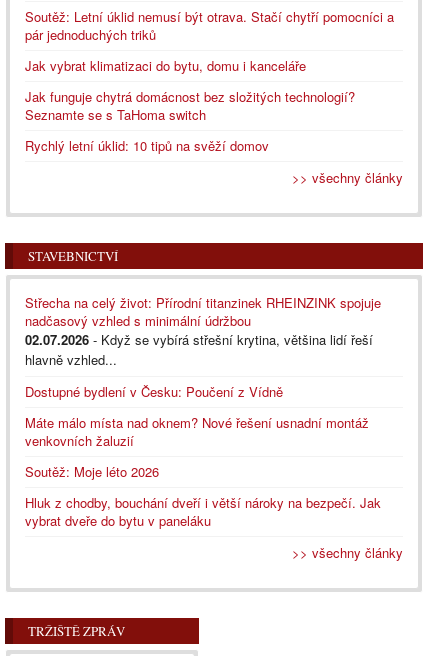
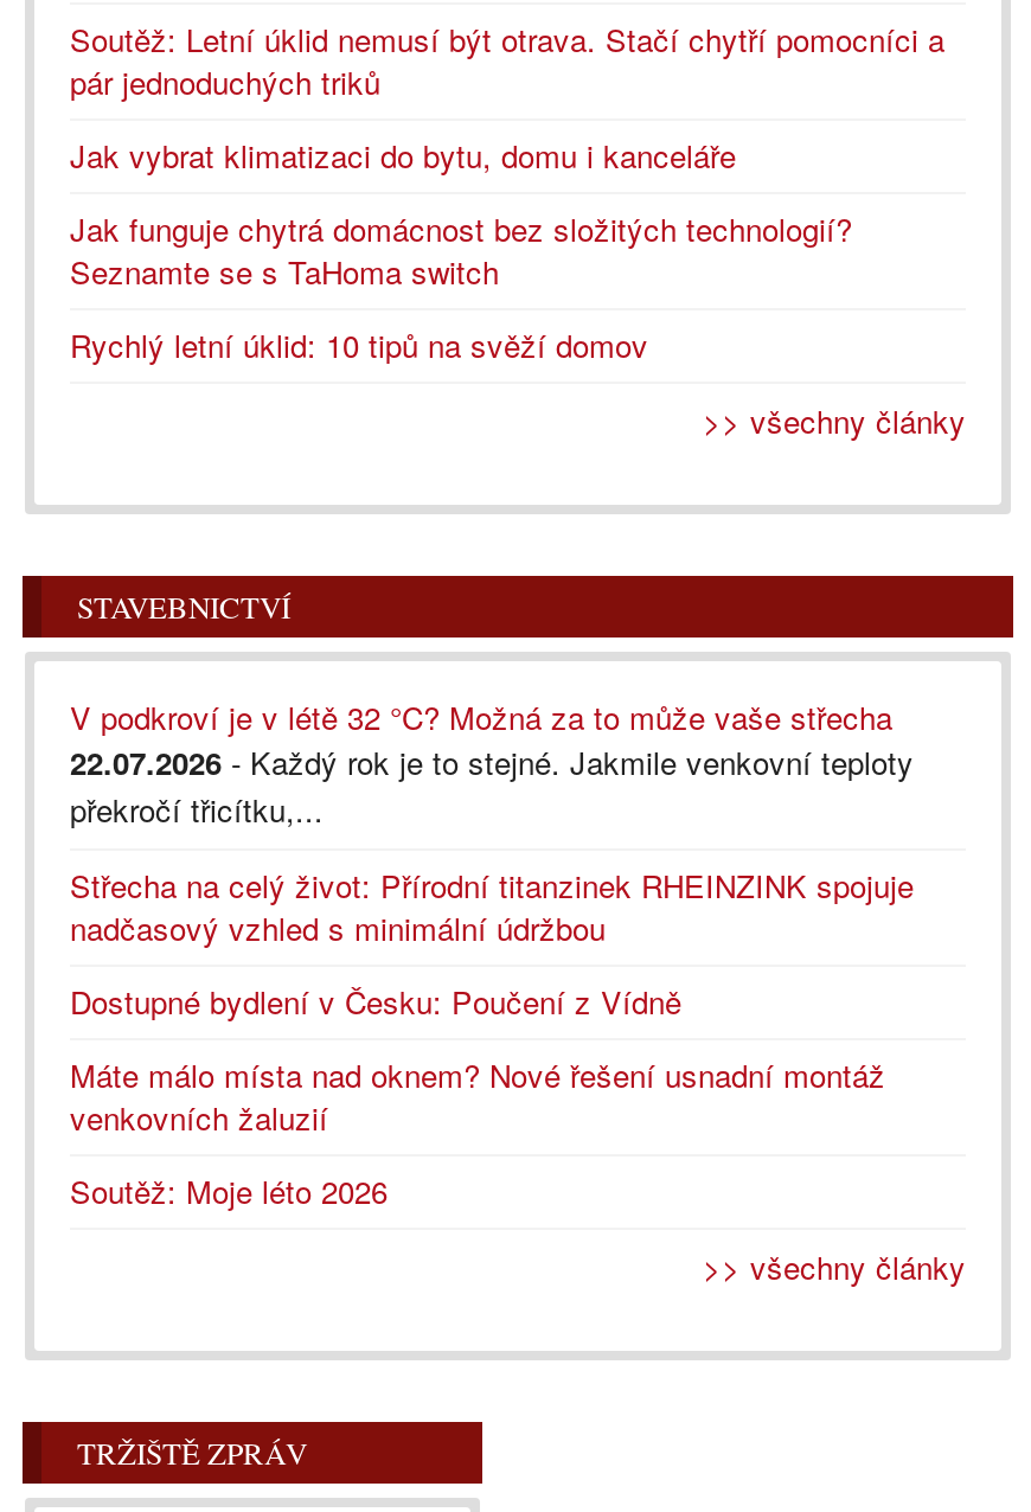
+ V podkroví je v létě 32 °C? Možná za to může vaše střecha
+ 22.07.2026- Každý rok je to stejné. Jakmile venkovní teploty
+ překročí třicítku,...

moved down: Střecha na celý život: Přírodní titanzinek RHEINZINK spojuje | nadčasový vzhled s minimální údržbou

- 02.07.2026 - Když se vybírá střešní krytina, většina lidí řeší
- hlavně vzhled...

moved down: Dostupné bydlení v Česku: Poučení z Vídně | Máte málo místa nad oknem? Nové řešení usnadní montáž | venkovních žaluzií | Soutěž: Moje léto 2026

- Hluk z chodby, bouchání dveří i větší nároky na bezpečí. Jak
- vybrat dveře do bytu v paneláku
